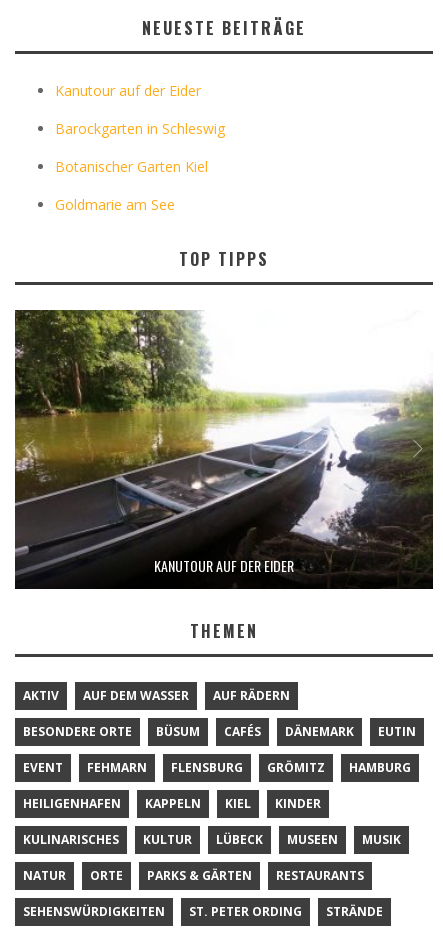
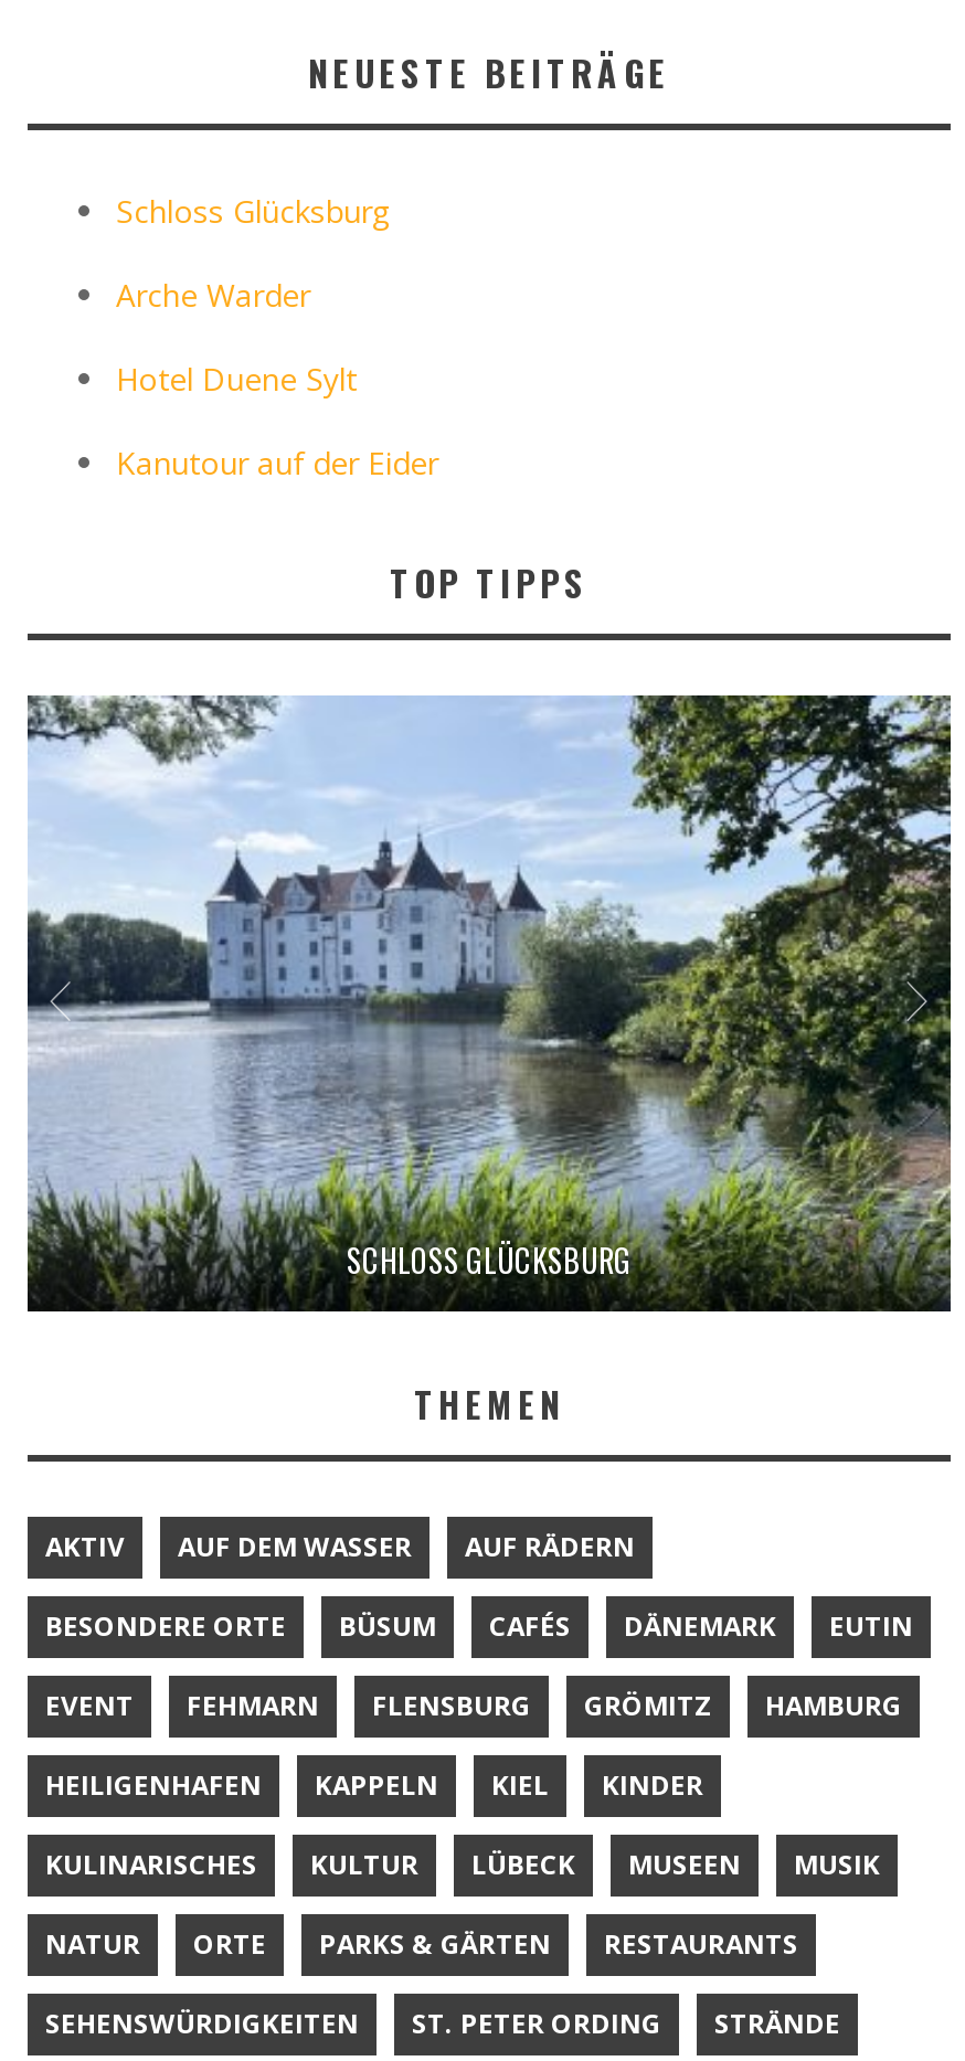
+ Schloss Glücksburg
+ Arche Warder
+ Hotel Duene Sylt

moved down: Kanutour auf der Eider

- Barockgarten in Schleswig
- Botanischer Garten Kiel
- Goldmarie am See

- [image]
- KANUTOUR AUF DER EIDER
+ [image]
+ SCHLOSS GLÜCKSBURG
